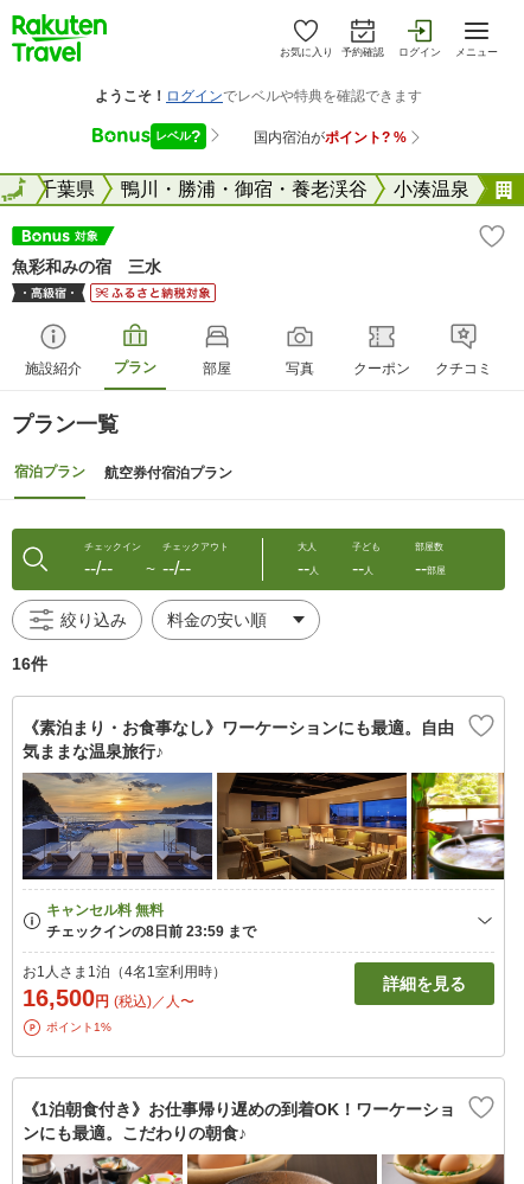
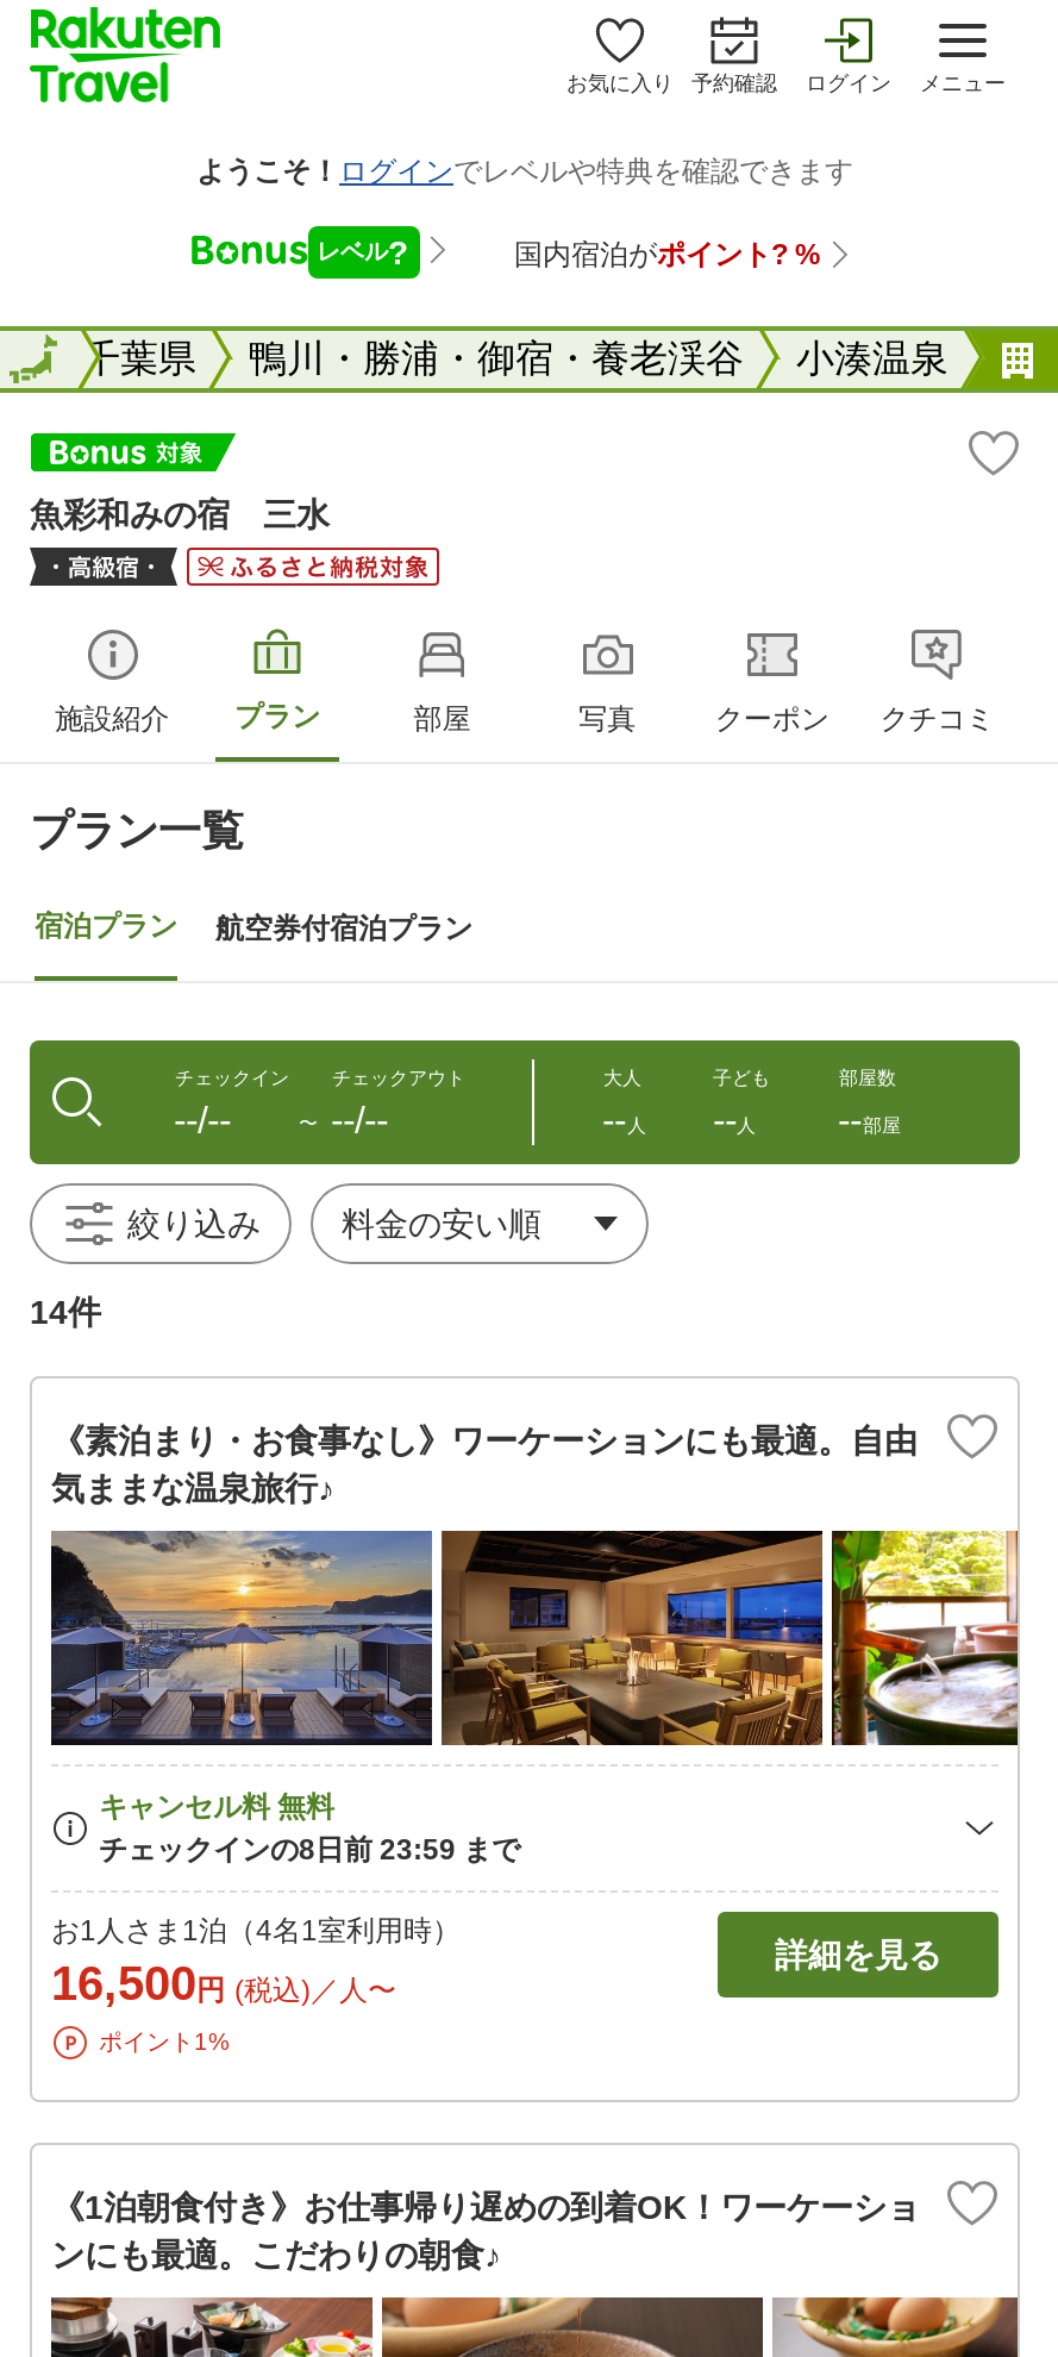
- 16件
+ 14件
